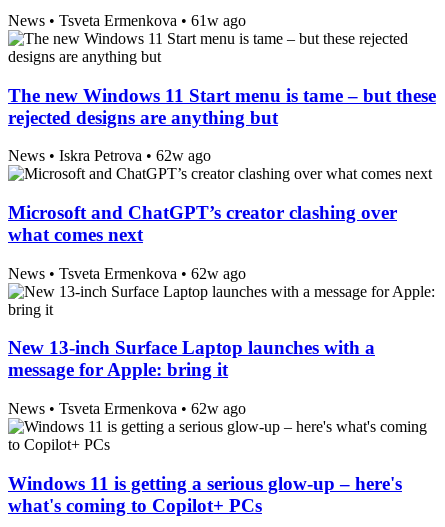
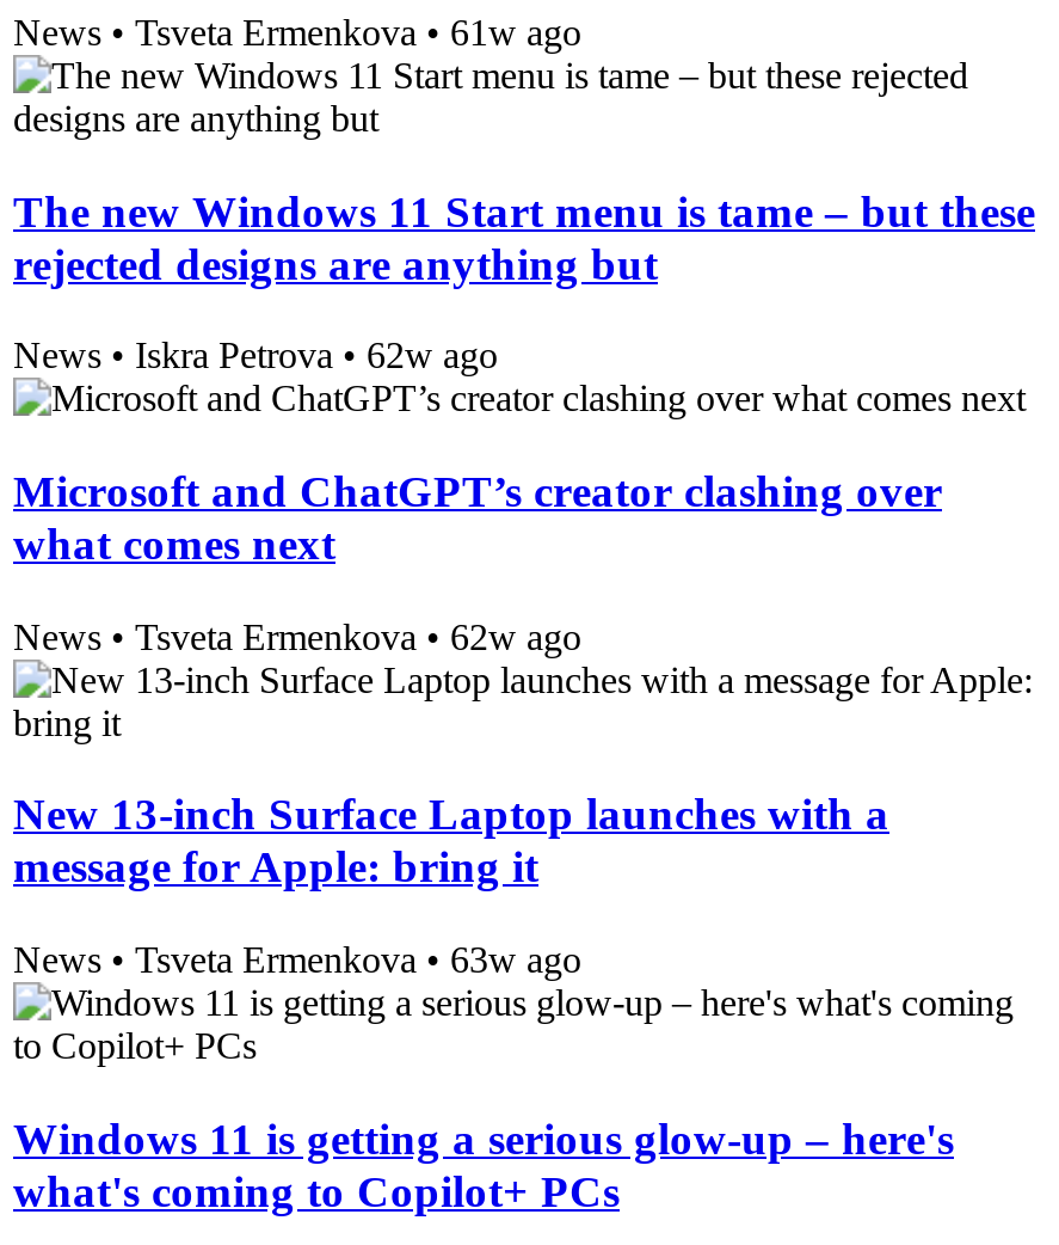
- News • Tsveta Ermenkova • 62w ago
+ News • Tsveta Ermenkova • 63w ago
